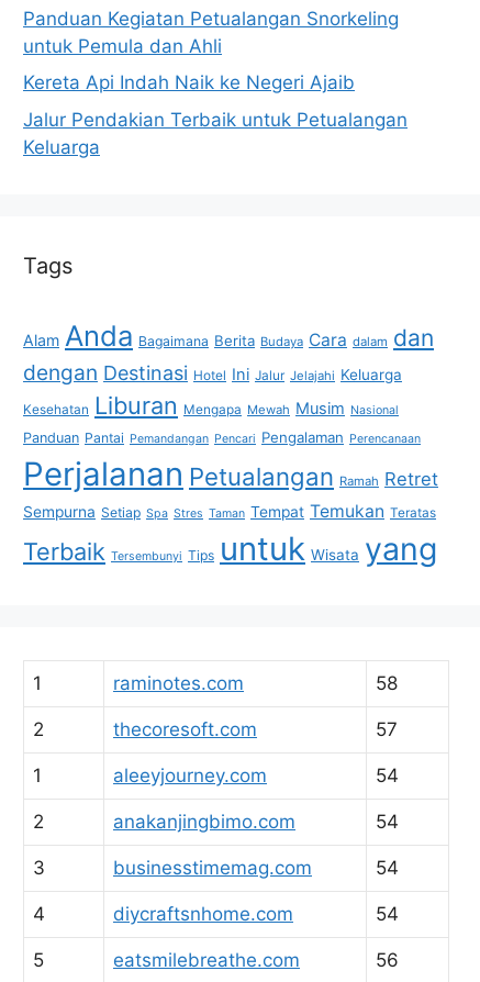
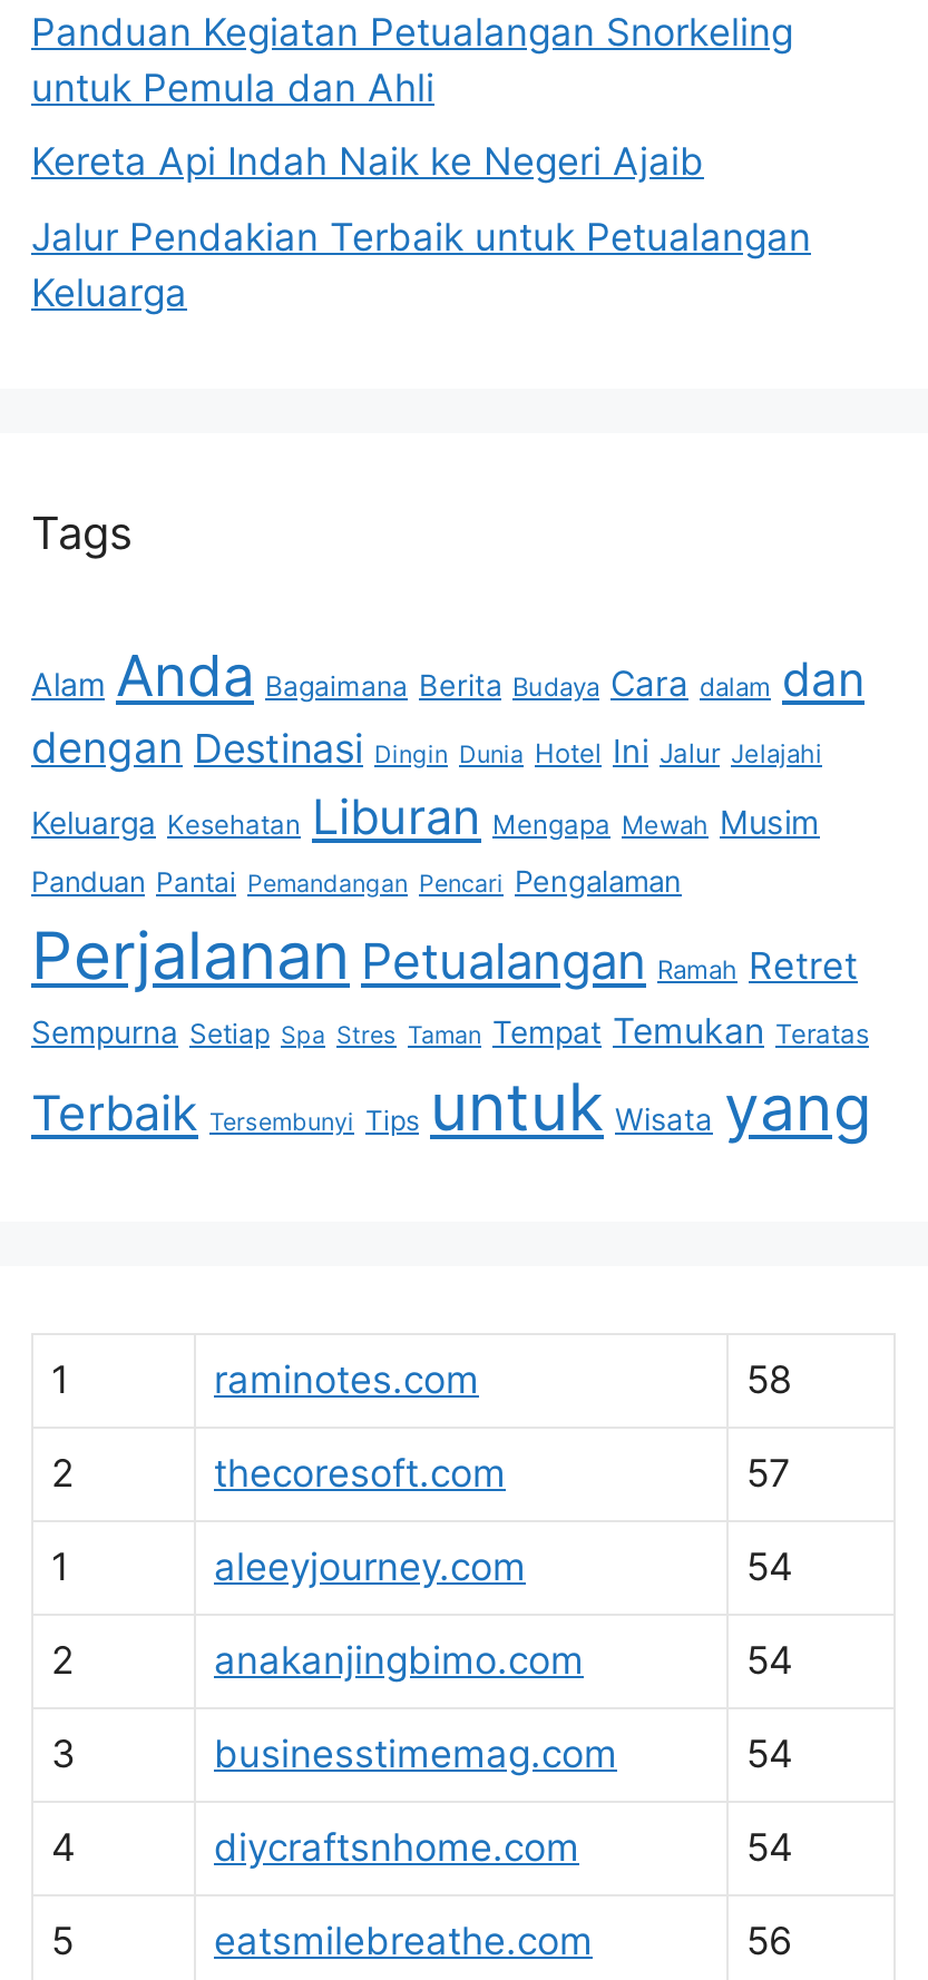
- dengan Destinasi Hotel Ini Jalur Jelajahi Keluarga
- Kesehatan Liburan Mengapa Mewah Musim Nasional
- Panduan Pantai Pemandangan Pencari Pengalaman Perencanaan
+ dengan Destinasi Dingin Dunia Hotel Ini Jalur Jelajahi
+ Keluarga Kesehatan Liburan Mengapa Mewah Musim
+ Panduan Pantai Pemandangan Pencari Pengalaman
